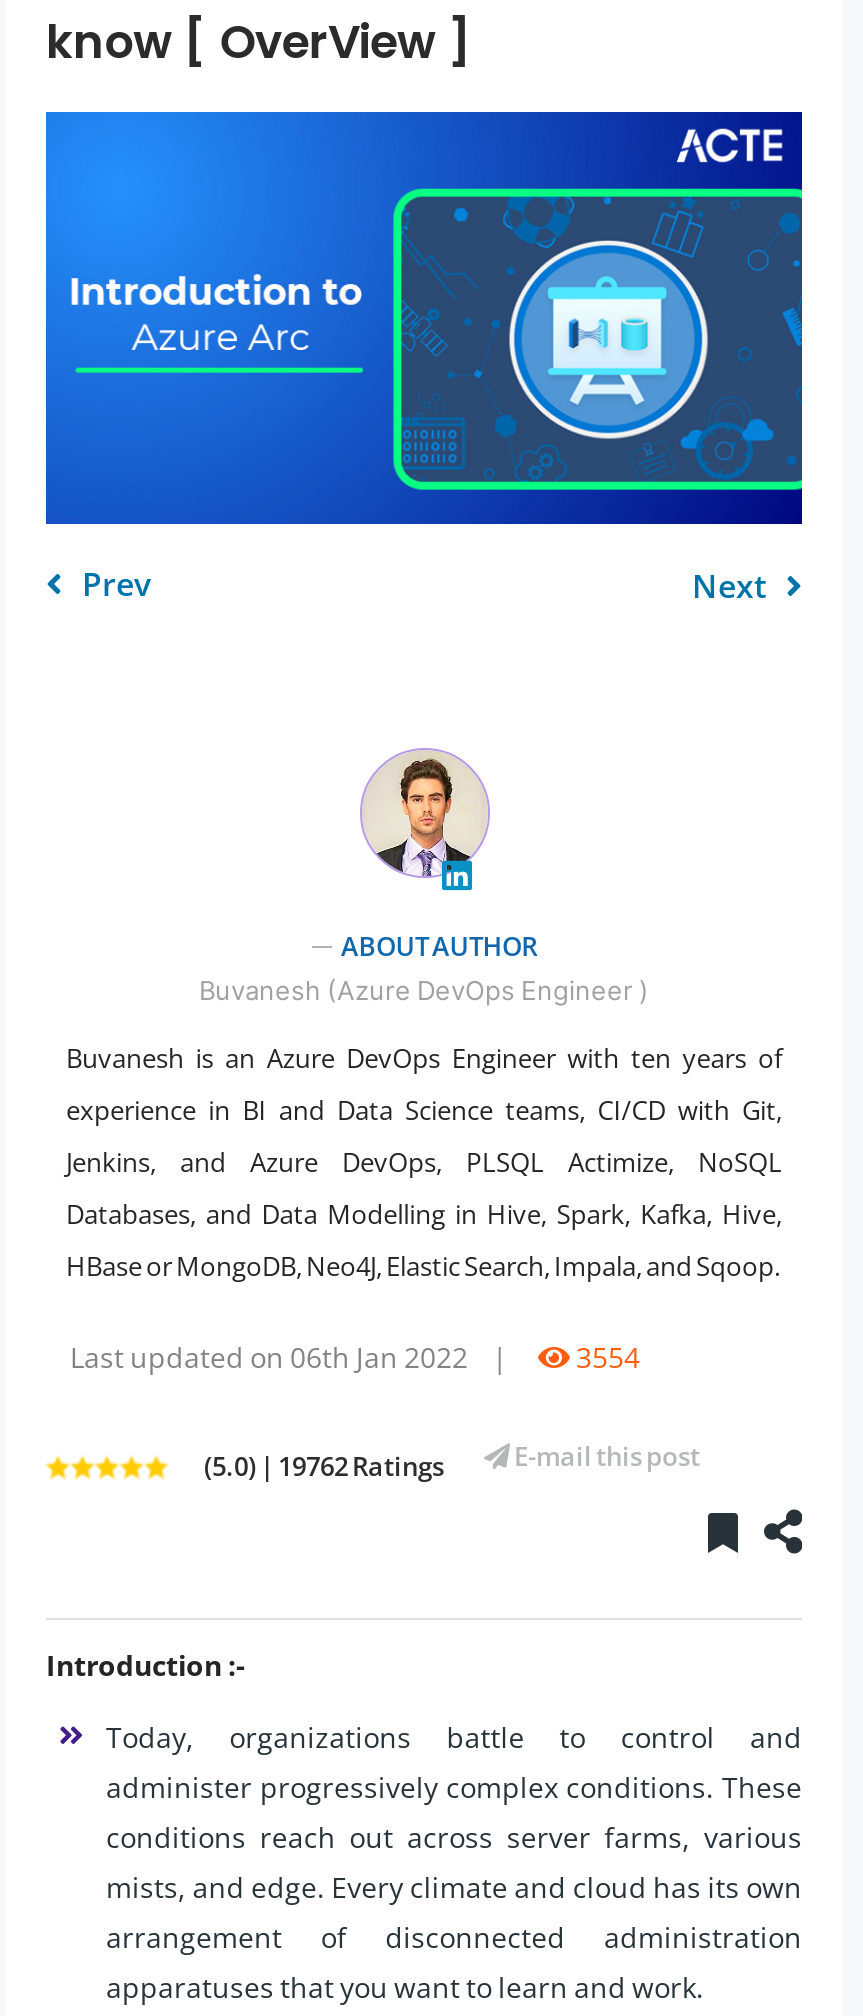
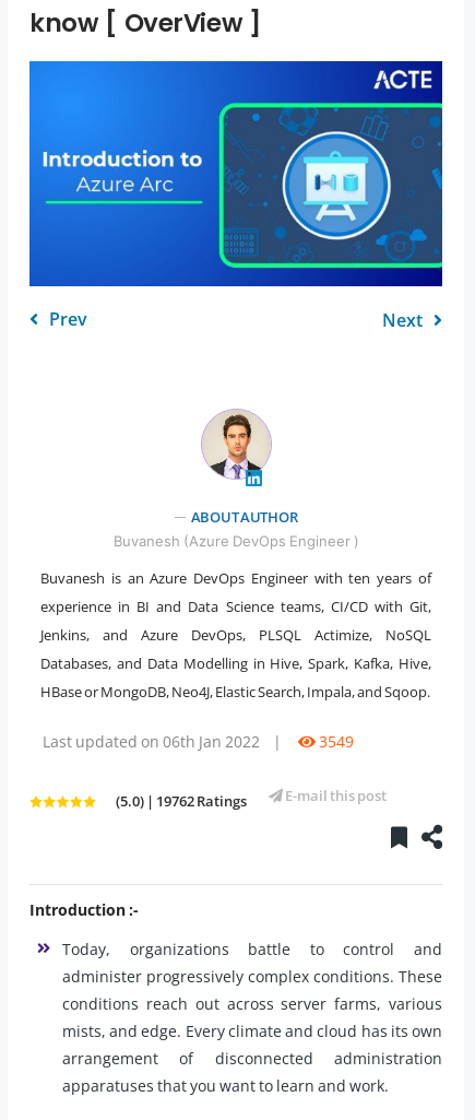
- 3554
+ 3549
